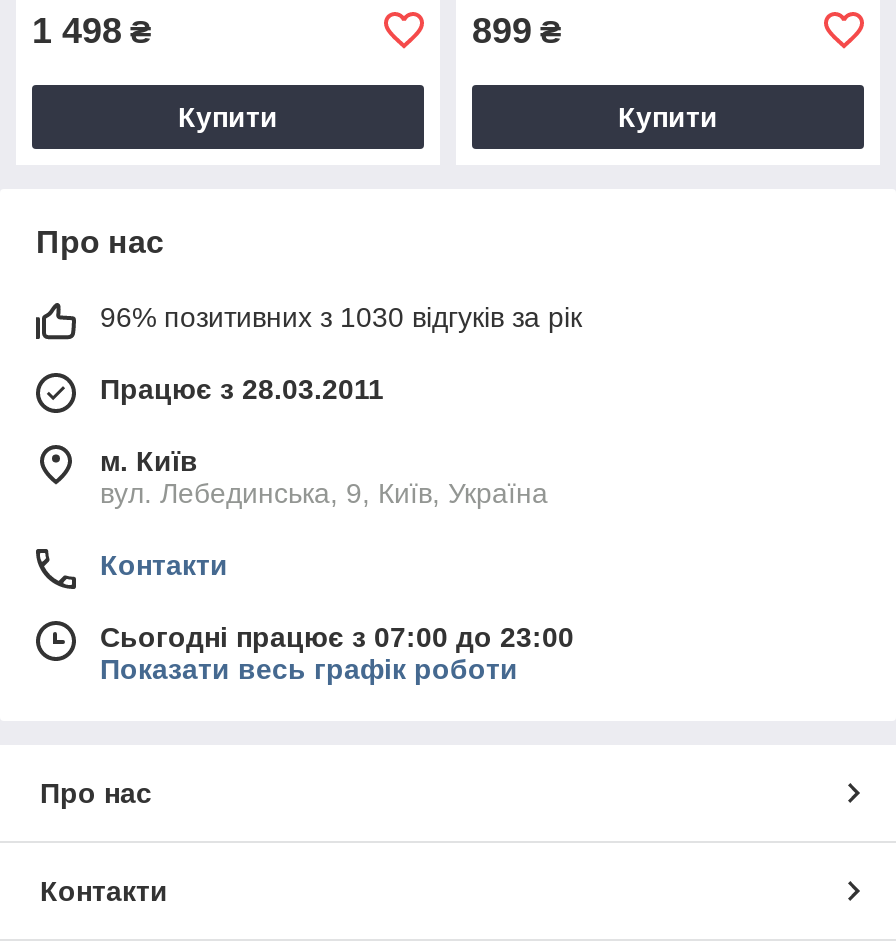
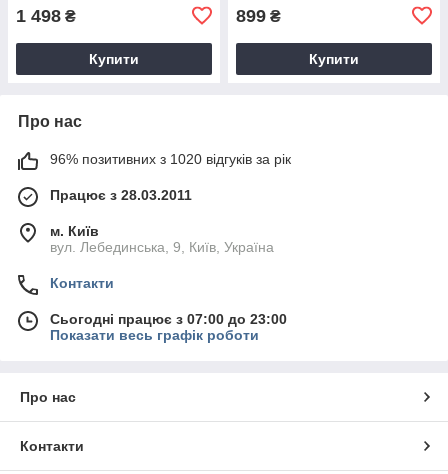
- 96% позитивних з 1030 відгуків за рік
+ 96% позитивних з 1020 відгуків за рік
